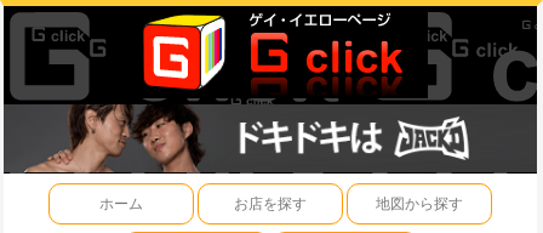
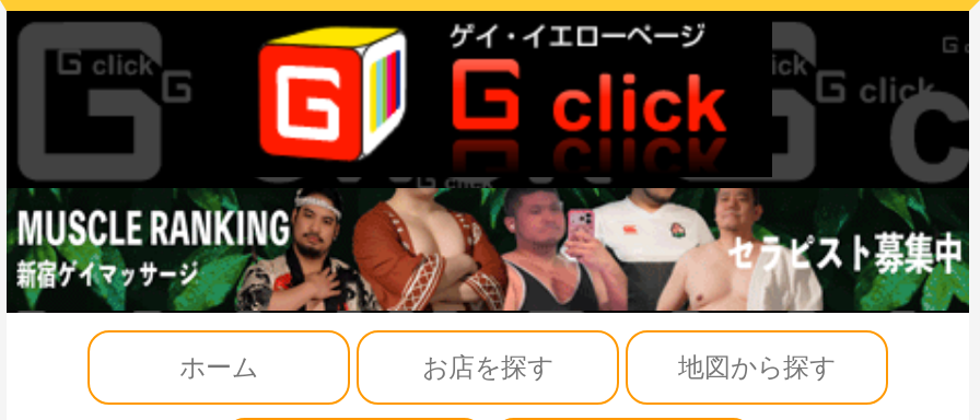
- [image]
+ [image]
